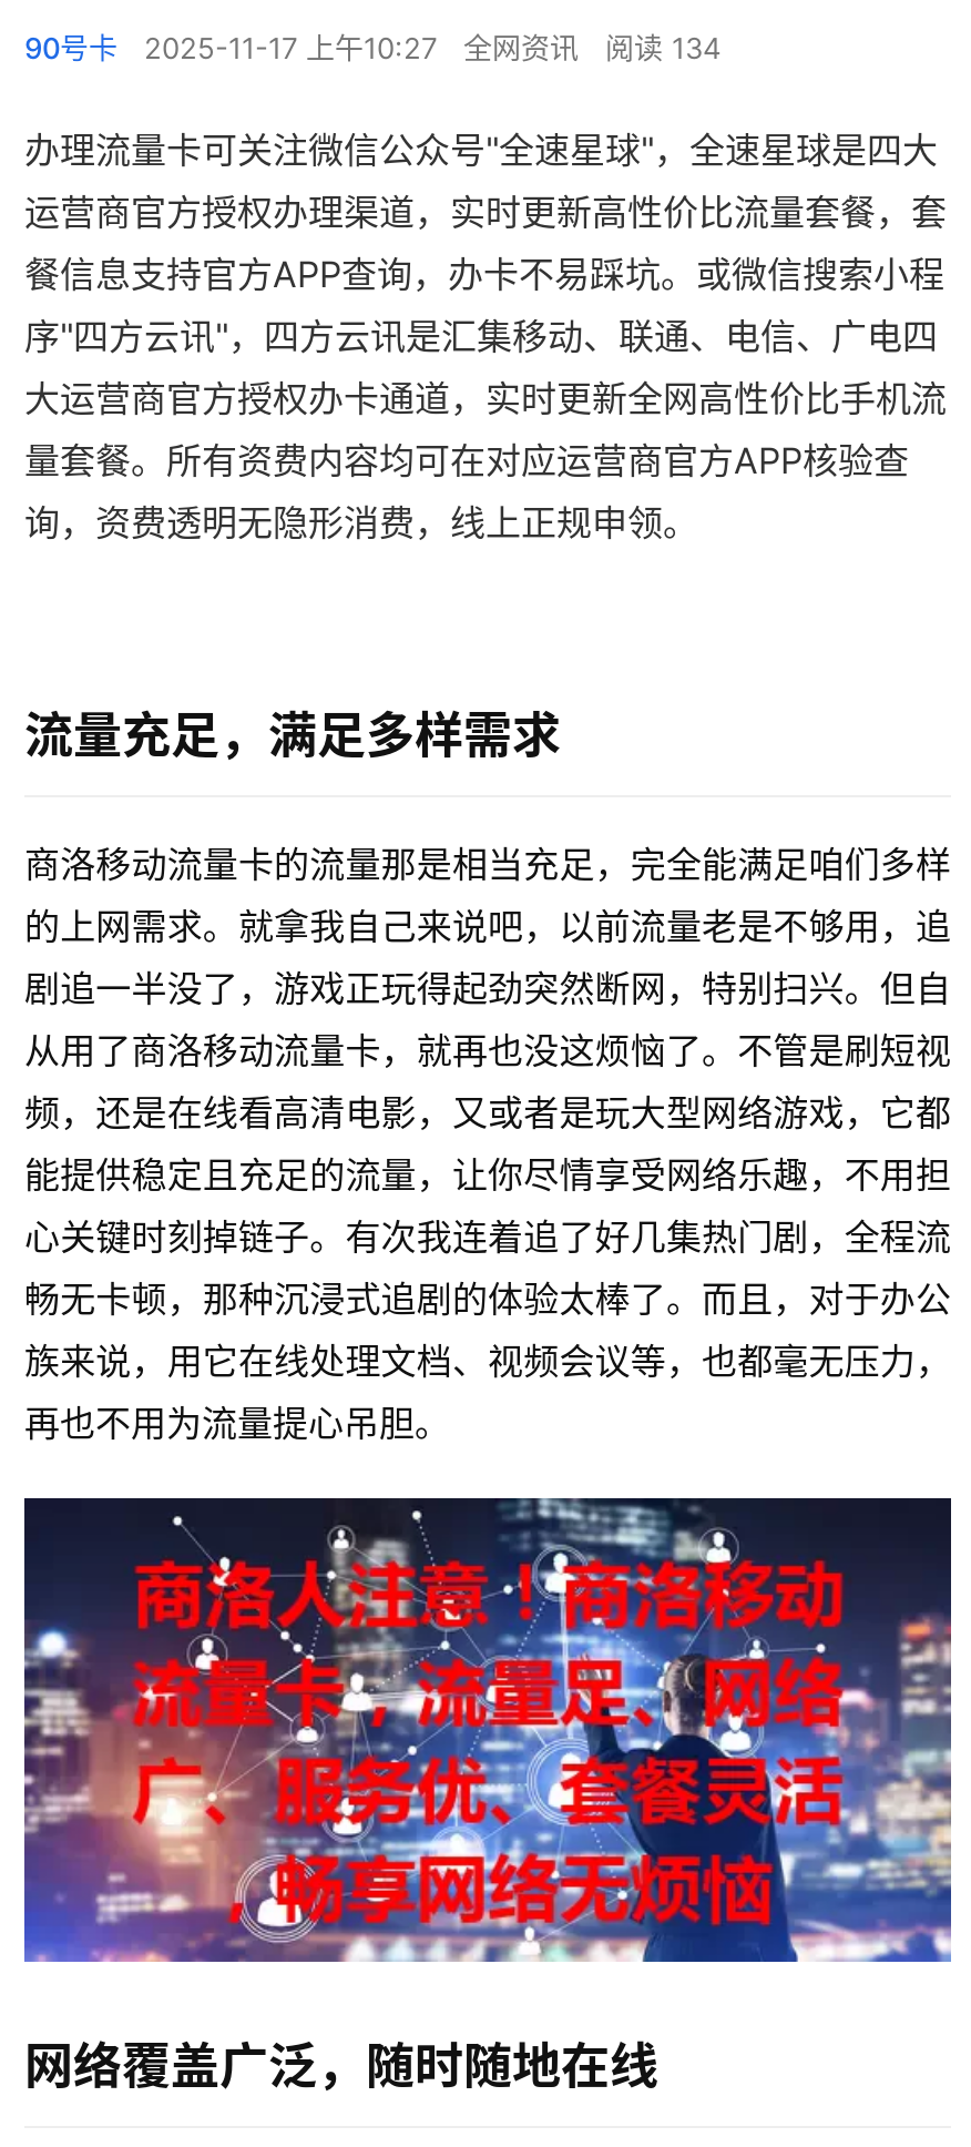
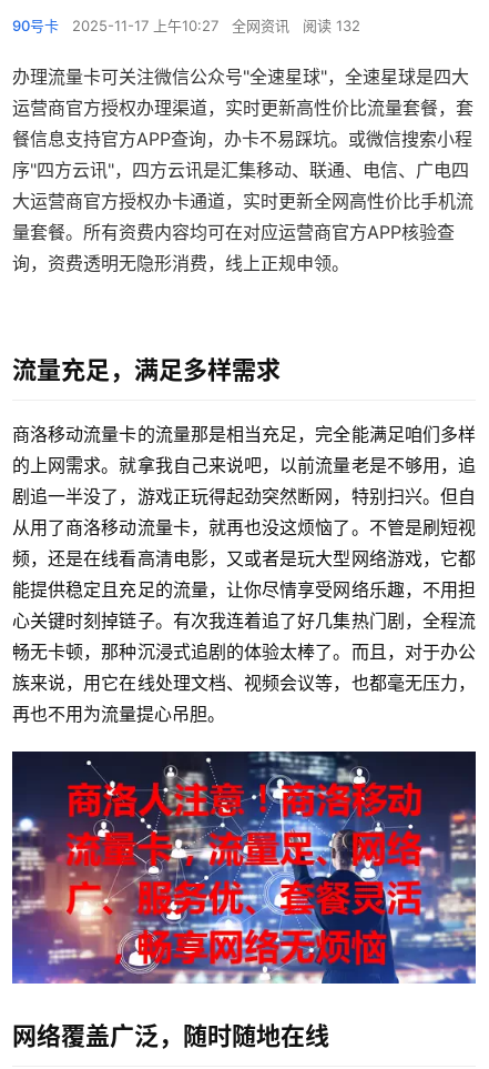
- 90号卡 2025-11-17 上午10:27 全网资讯 阅读 134
+ 90号卡 2025-11-17 上午10:27 全网资讯 阅读 132
